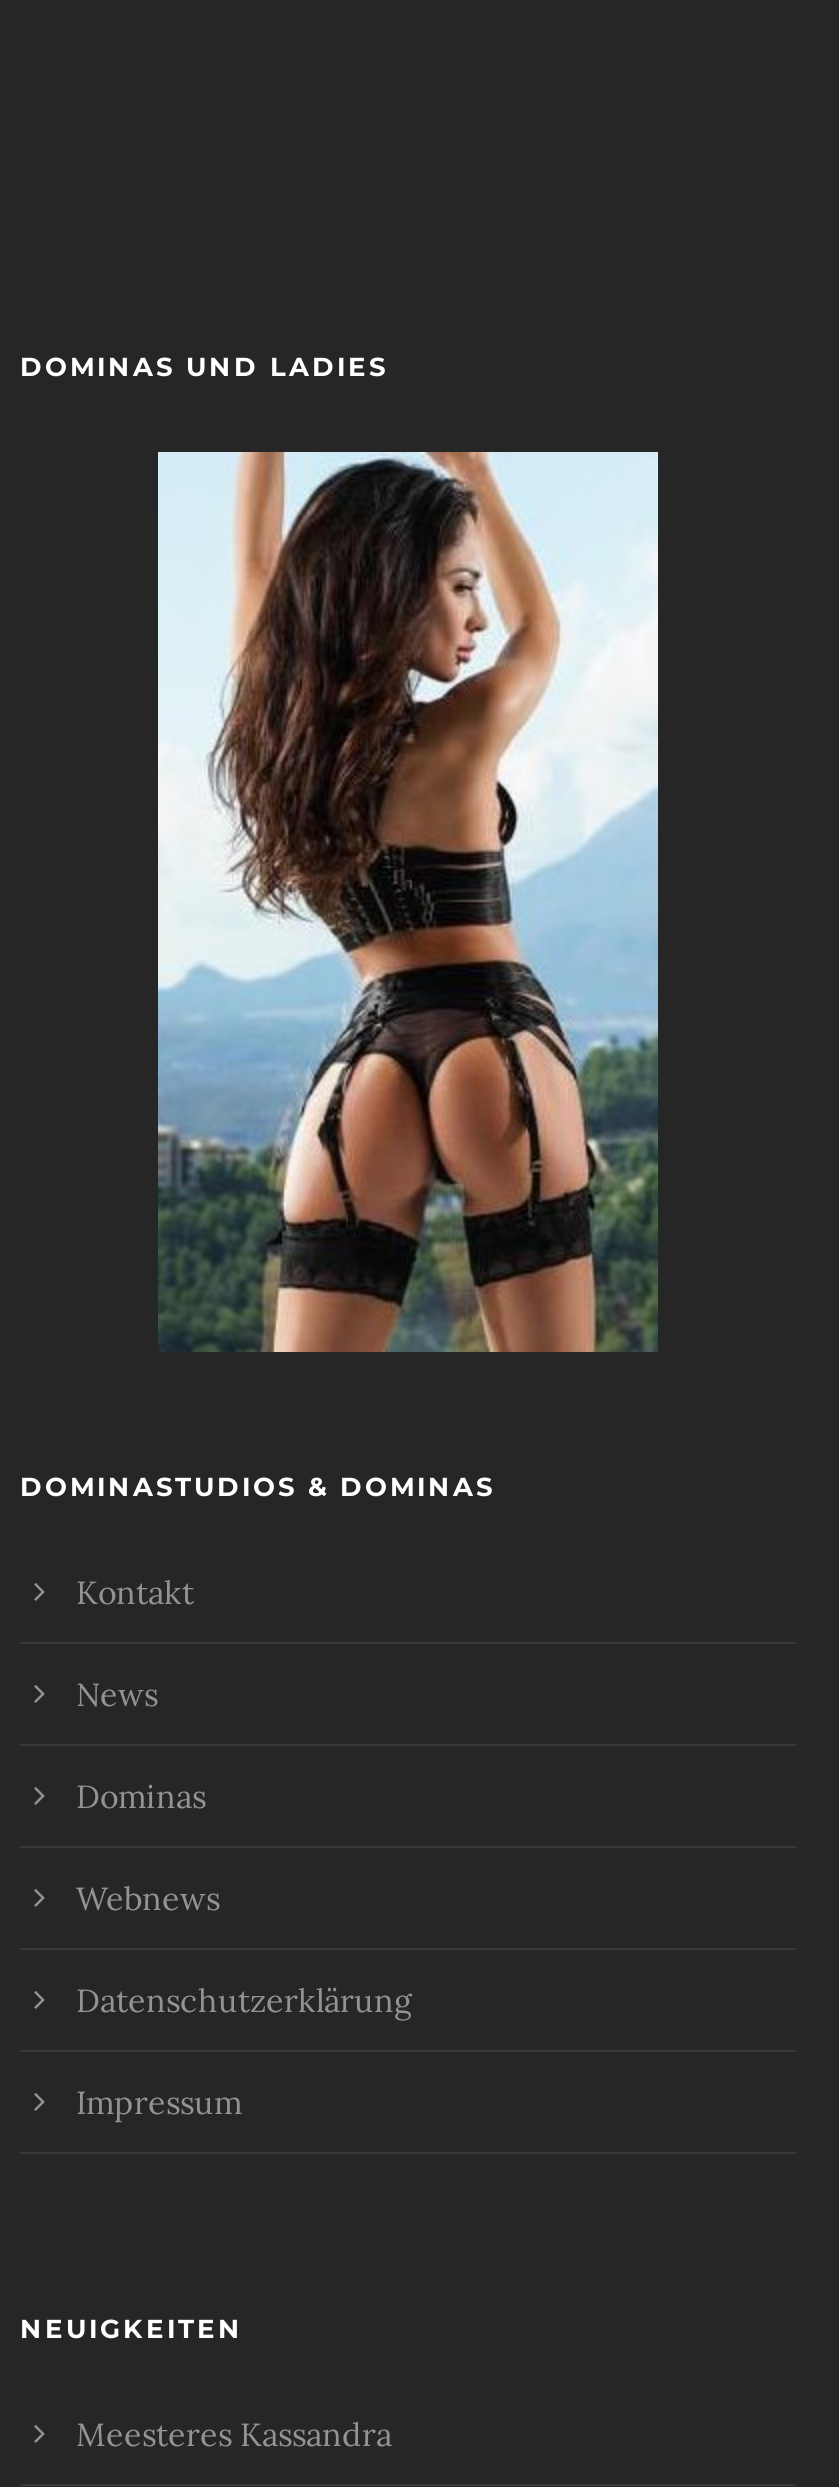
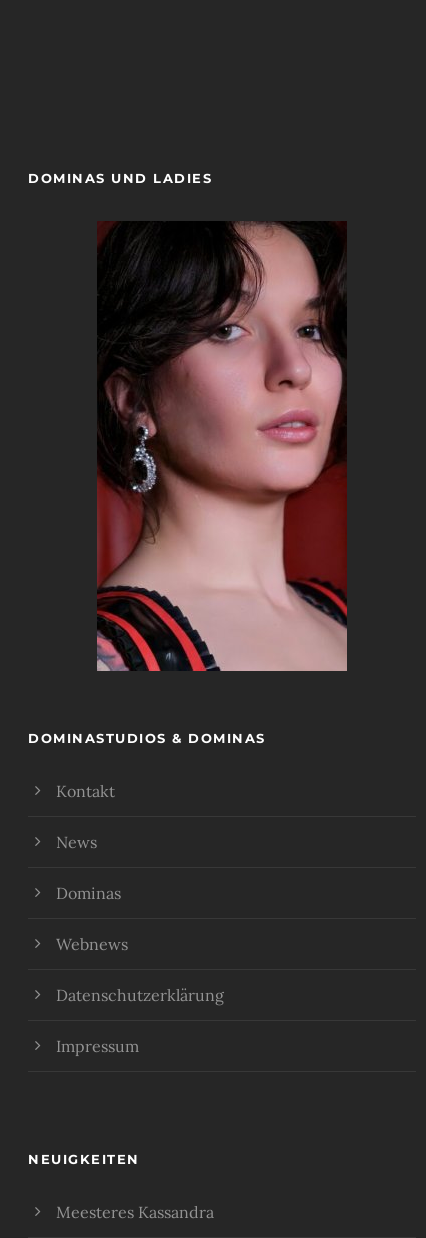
- [image]
+ [image]
